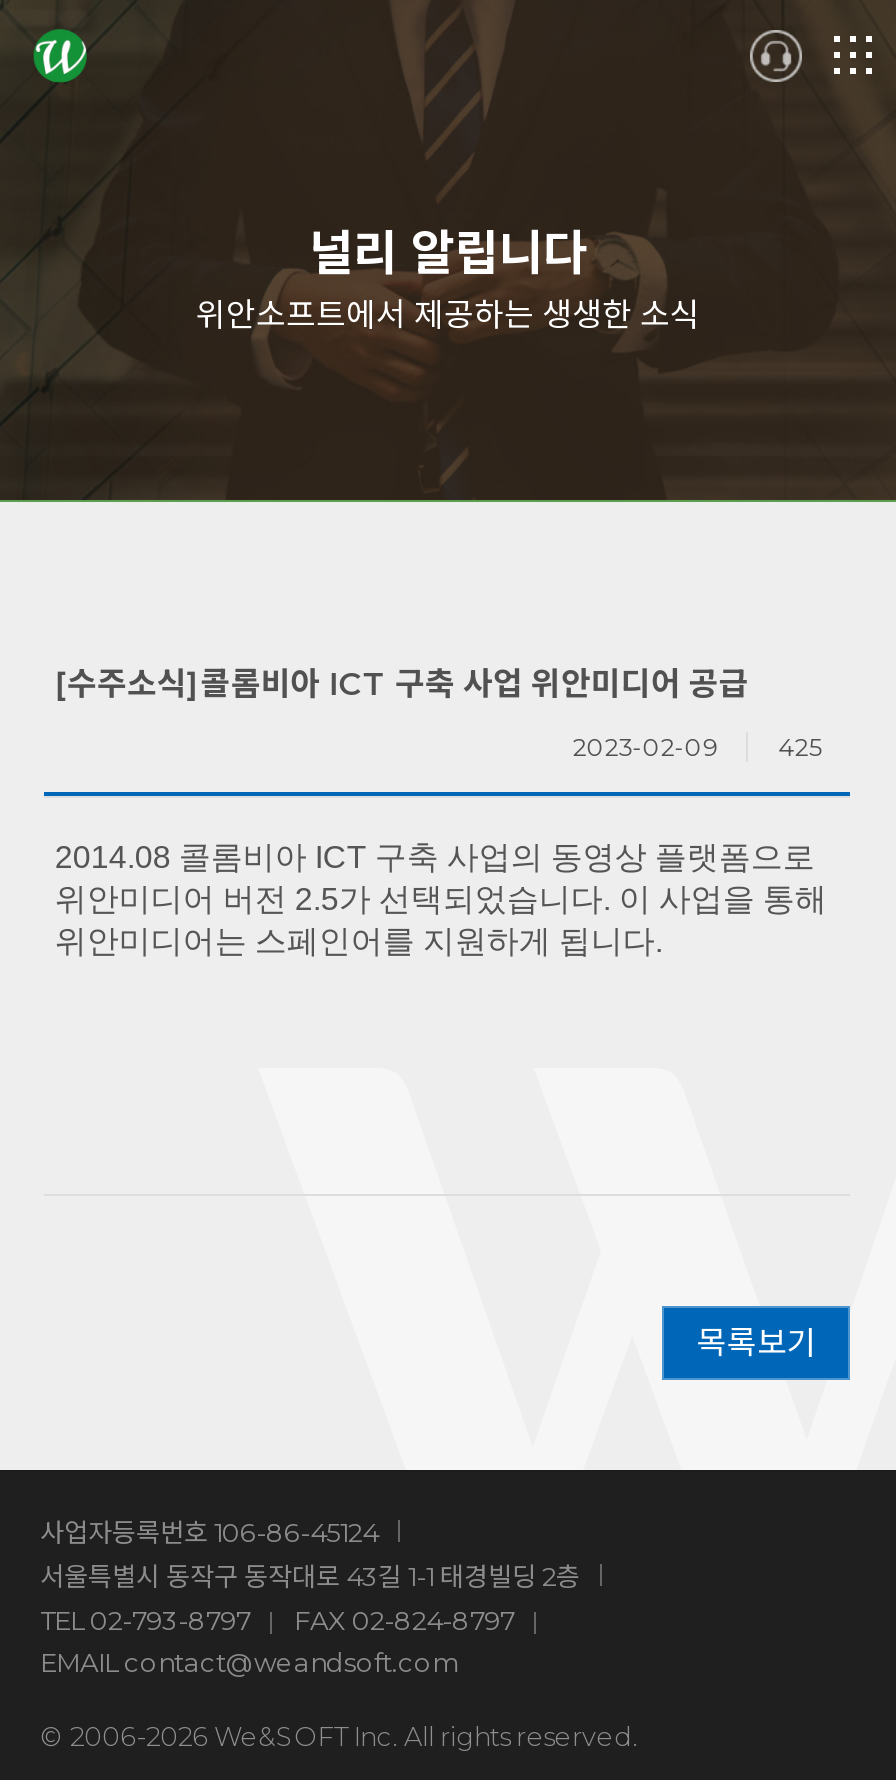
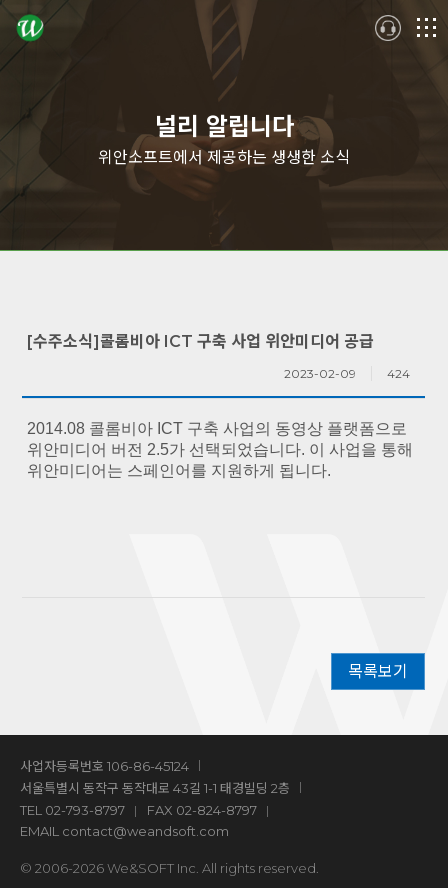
- 425
+ 424
